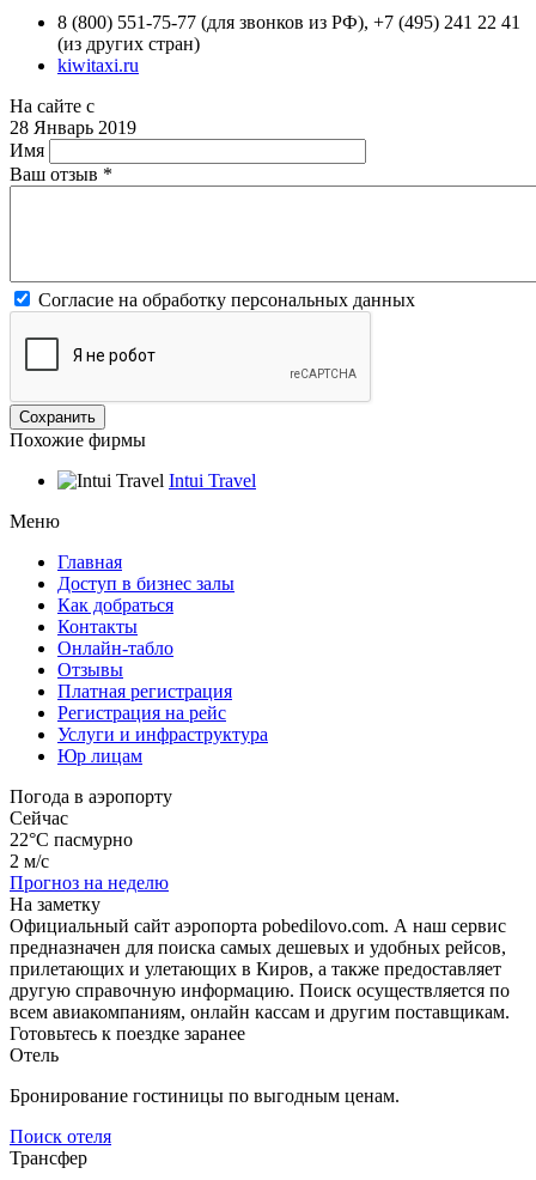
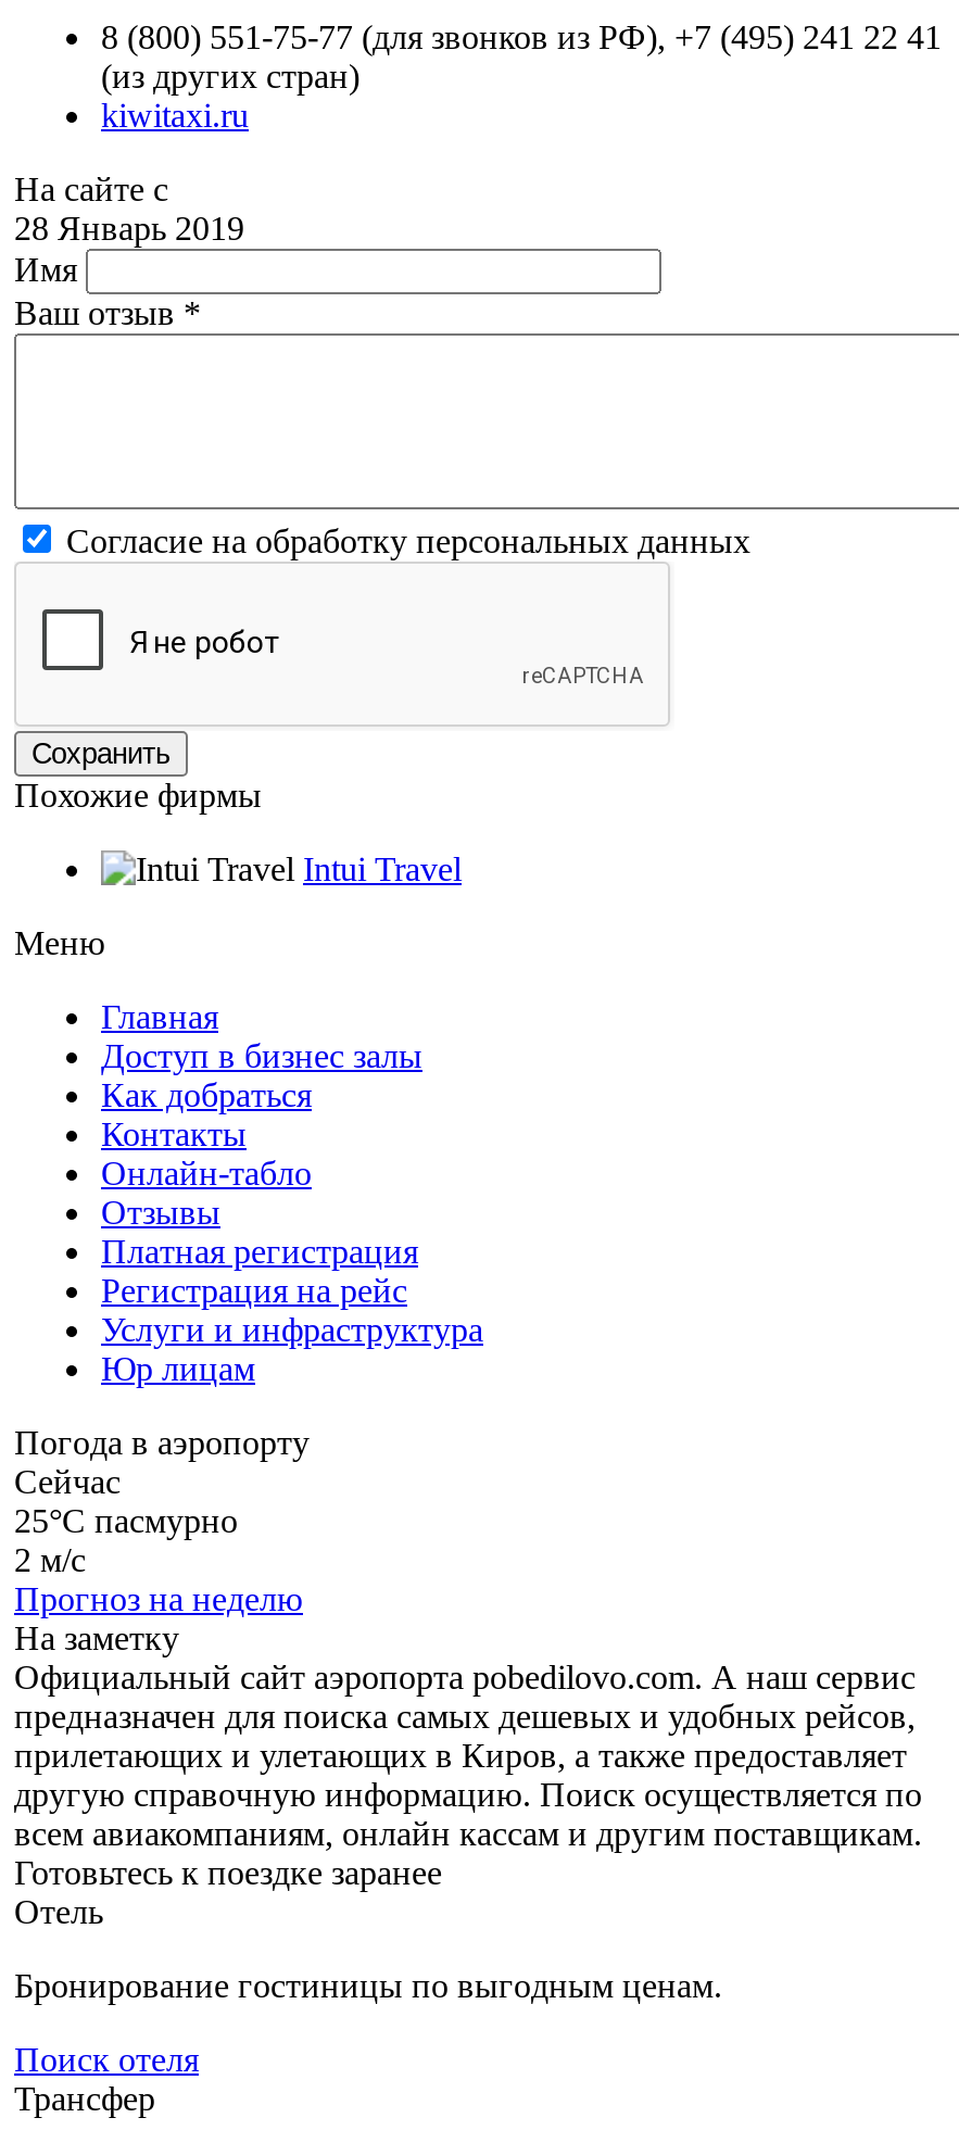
- 22°C пасмурно
+ 25°C пасмурно
